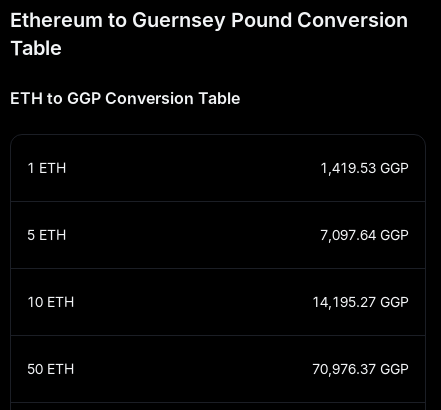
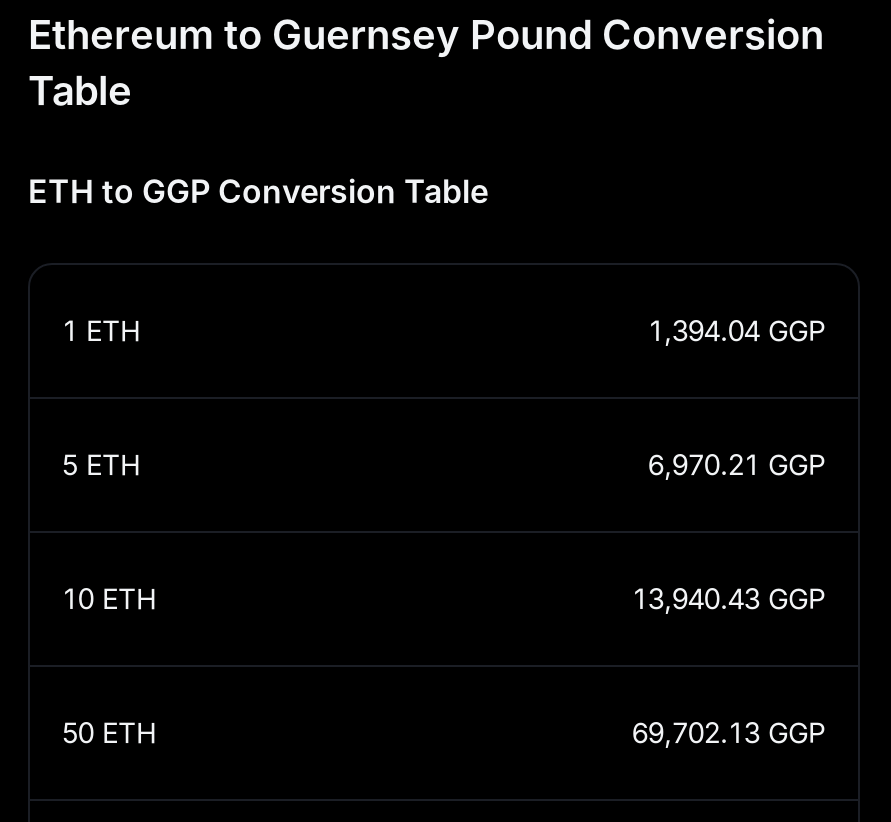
- 1,419.53 GGP
+ 1,394.04 GGP

- 7,097.64 GGP
+ 6,970.21 GGP

- 14,195.27 GGP
+ 13,940.43 GGP

- 70,976.37 GGP
+ 69,702.13 GGP
